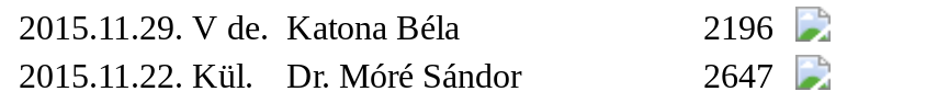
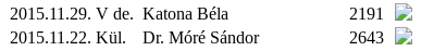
- 2196
+ 2191

- 2647
+ 2643
